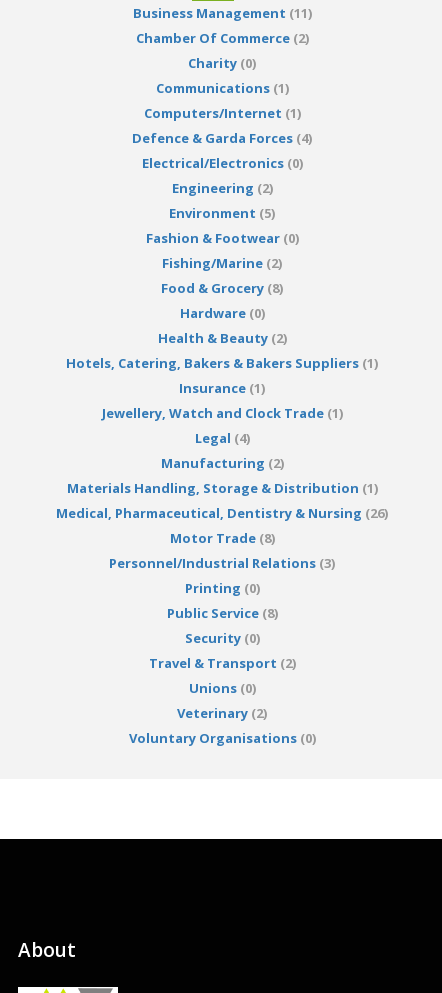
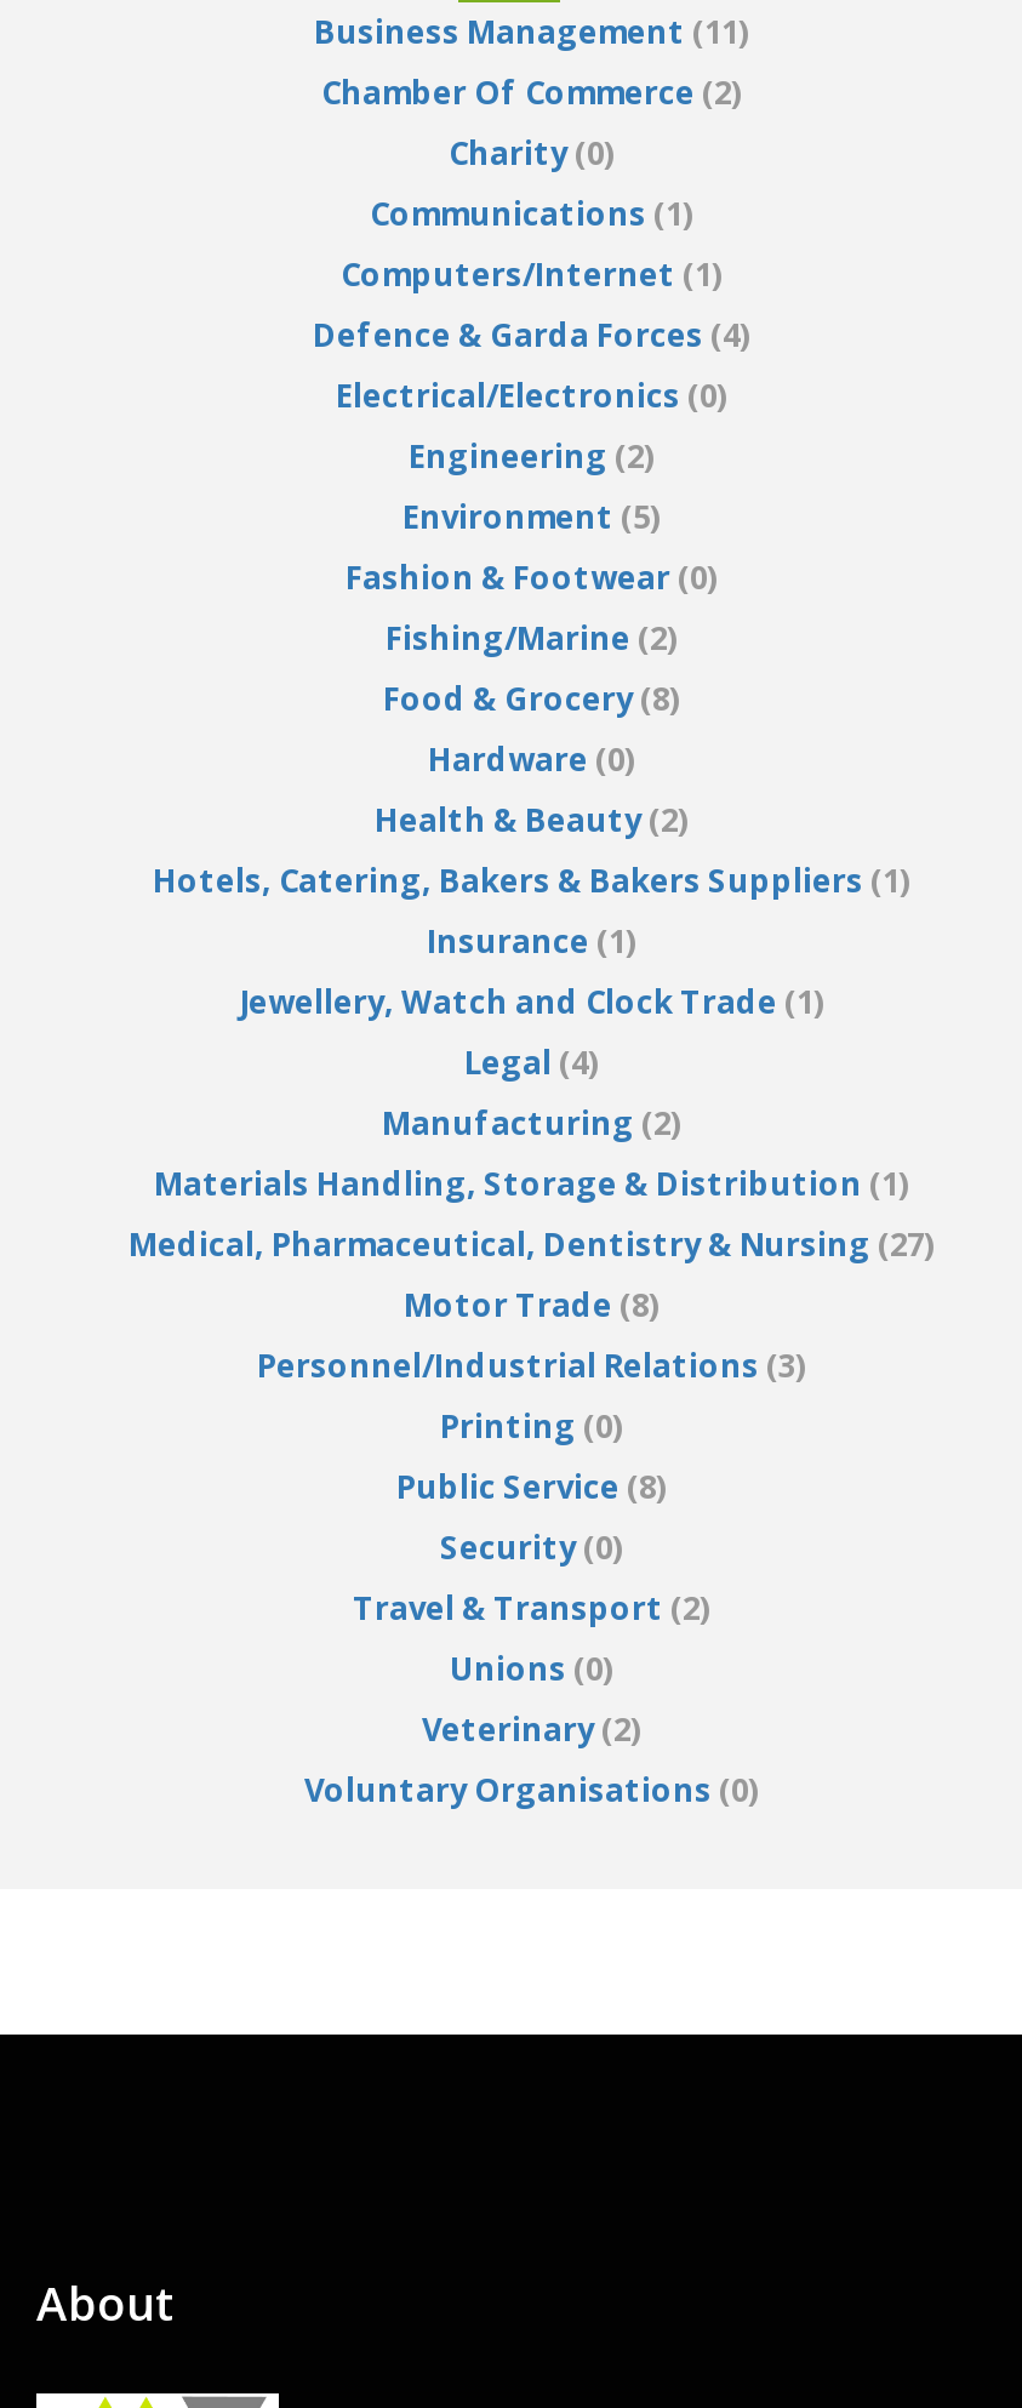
- Medical, Pharmaceutical, Dentistry & Nursing (26)
+ Medical, Pharmaceutical, Dentistry & Nursing (27)
